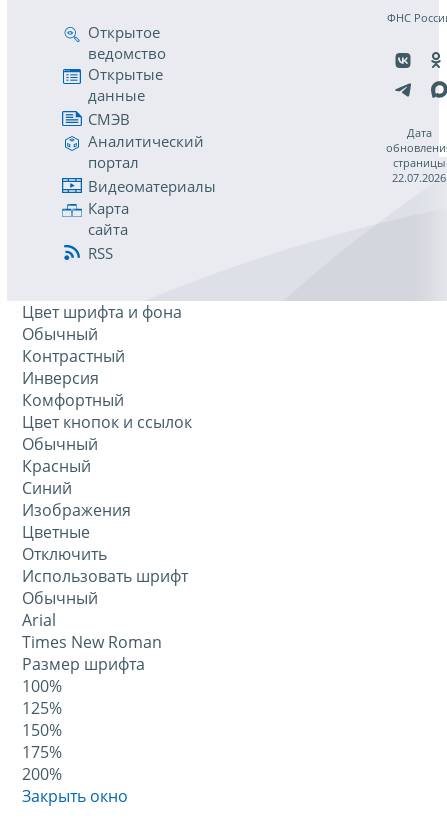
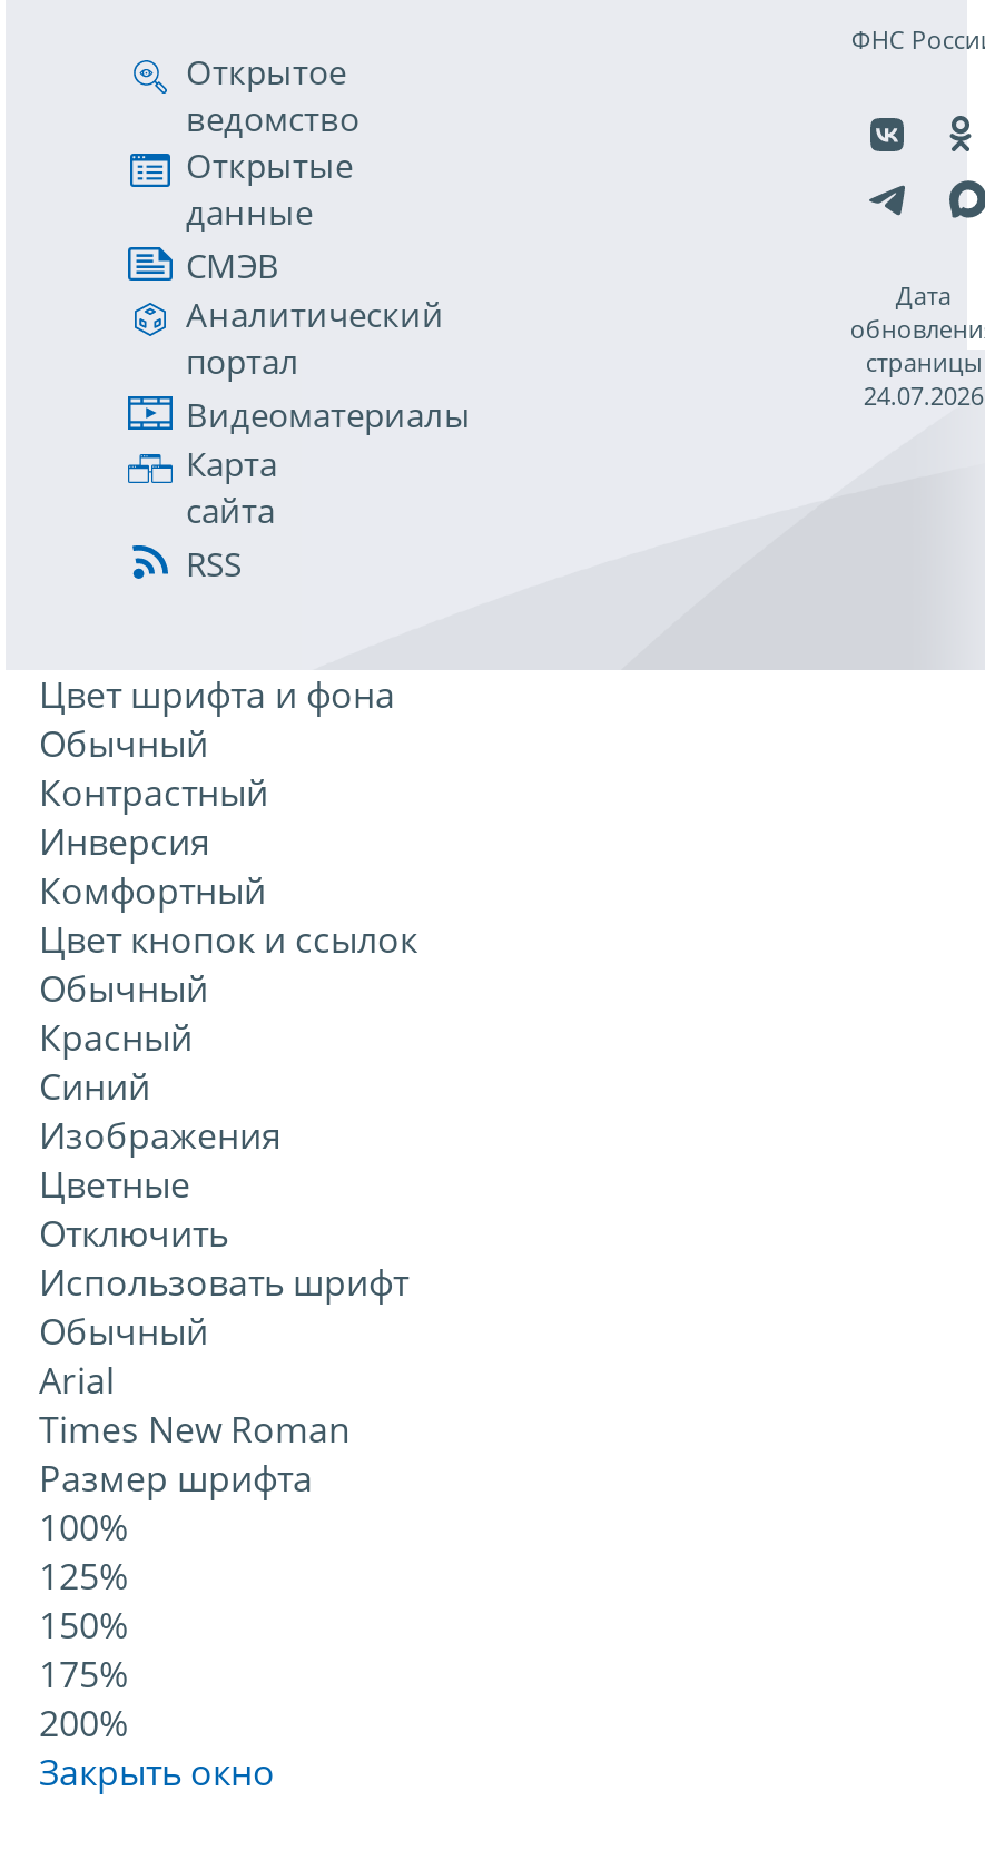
- 22.07.2026
+ 24.07.2026
